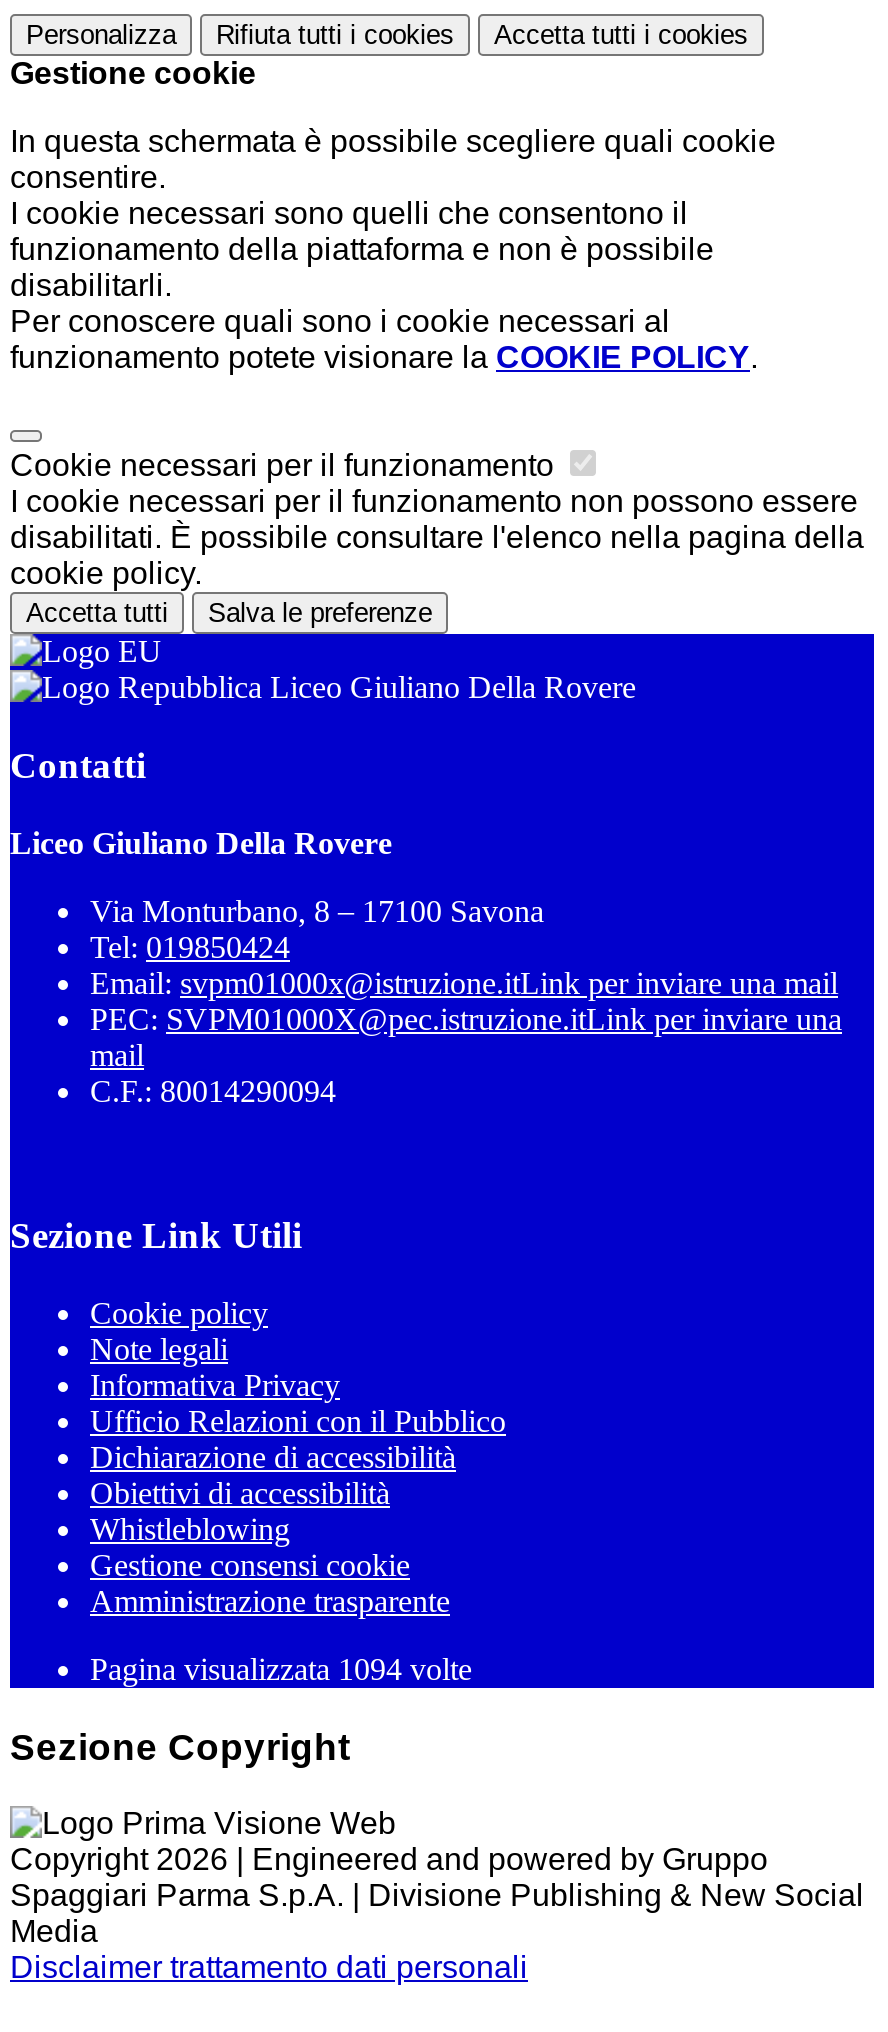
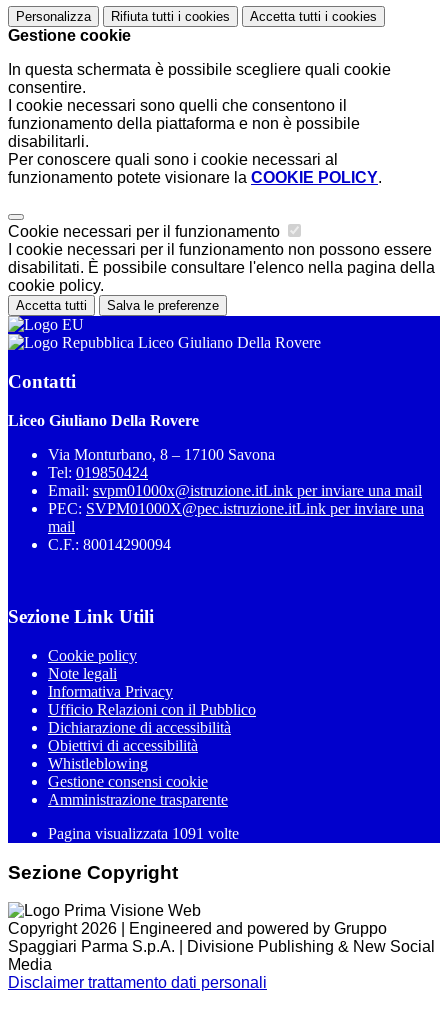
- Pagina visualizzata 1094 volte
+ Pagina visualizzata 1091 volte
